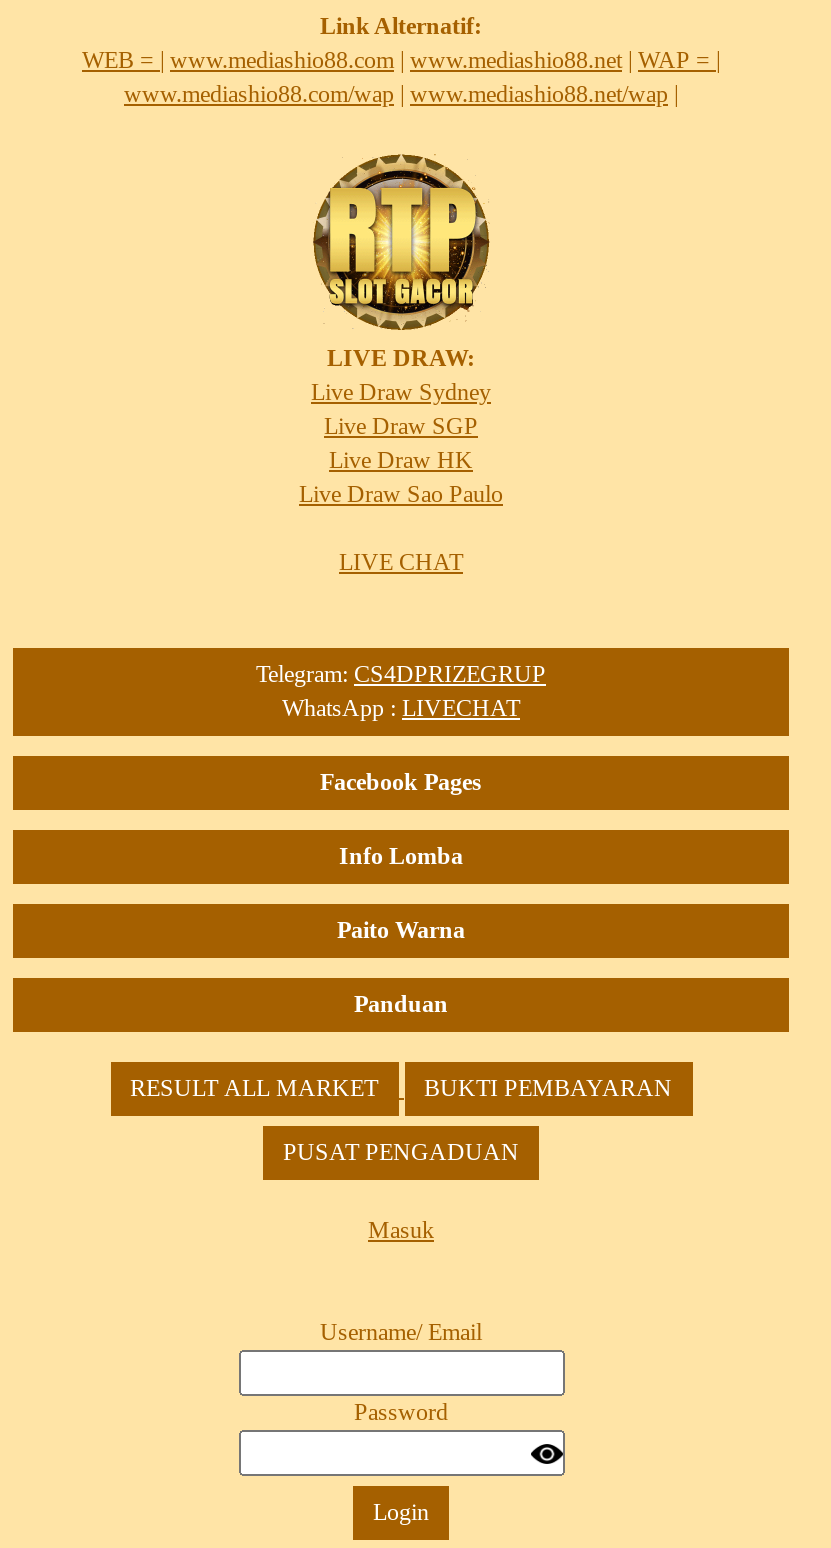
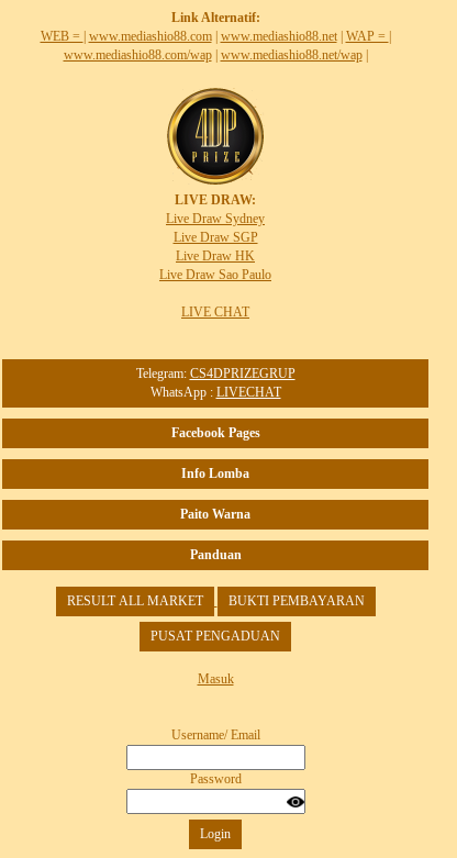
- [image]
+ [image]
